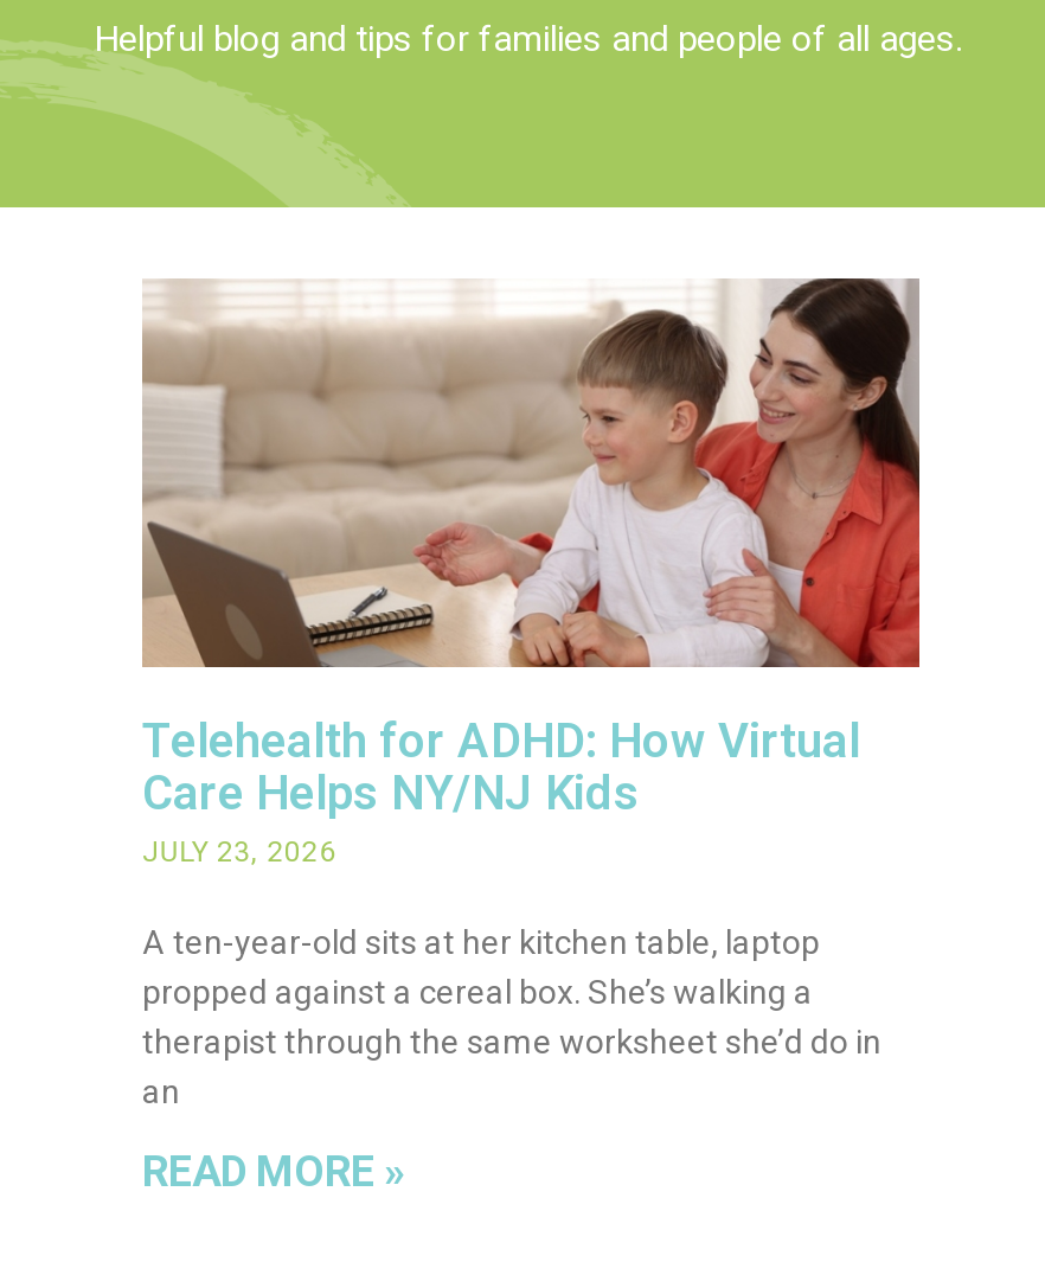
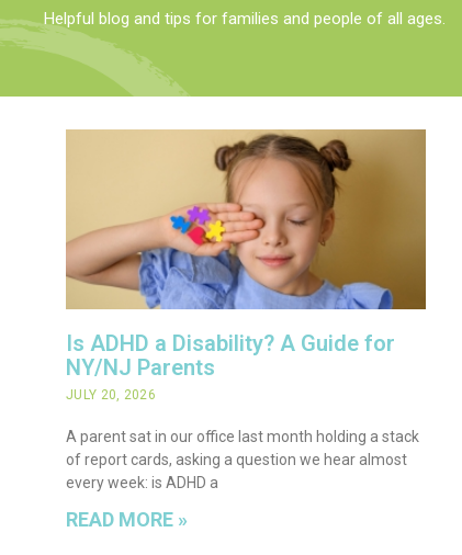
- [image]
- Telehealth for ADHD: How Virtual
- Care Helps NY/NJ Kids
- JULY 23, 2026
+ [image]
+ Is ADHD a Disability? A Guide for
+ NY/NJ Parents
+ JULY 20, 2026

- A ten-year-old sits at her kitchen table, laptop
- propped against a cereal box. She’s walking a
- therapist through the same worksheet she’d do in
- an
+ A parent sat in our office last month holding a stack
+ of report cards, asking a question we hear almost
+ every week: is ADHD a
